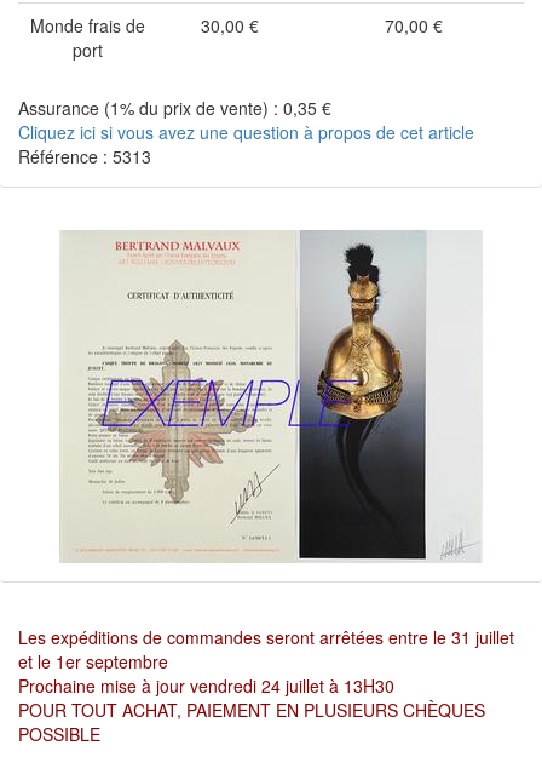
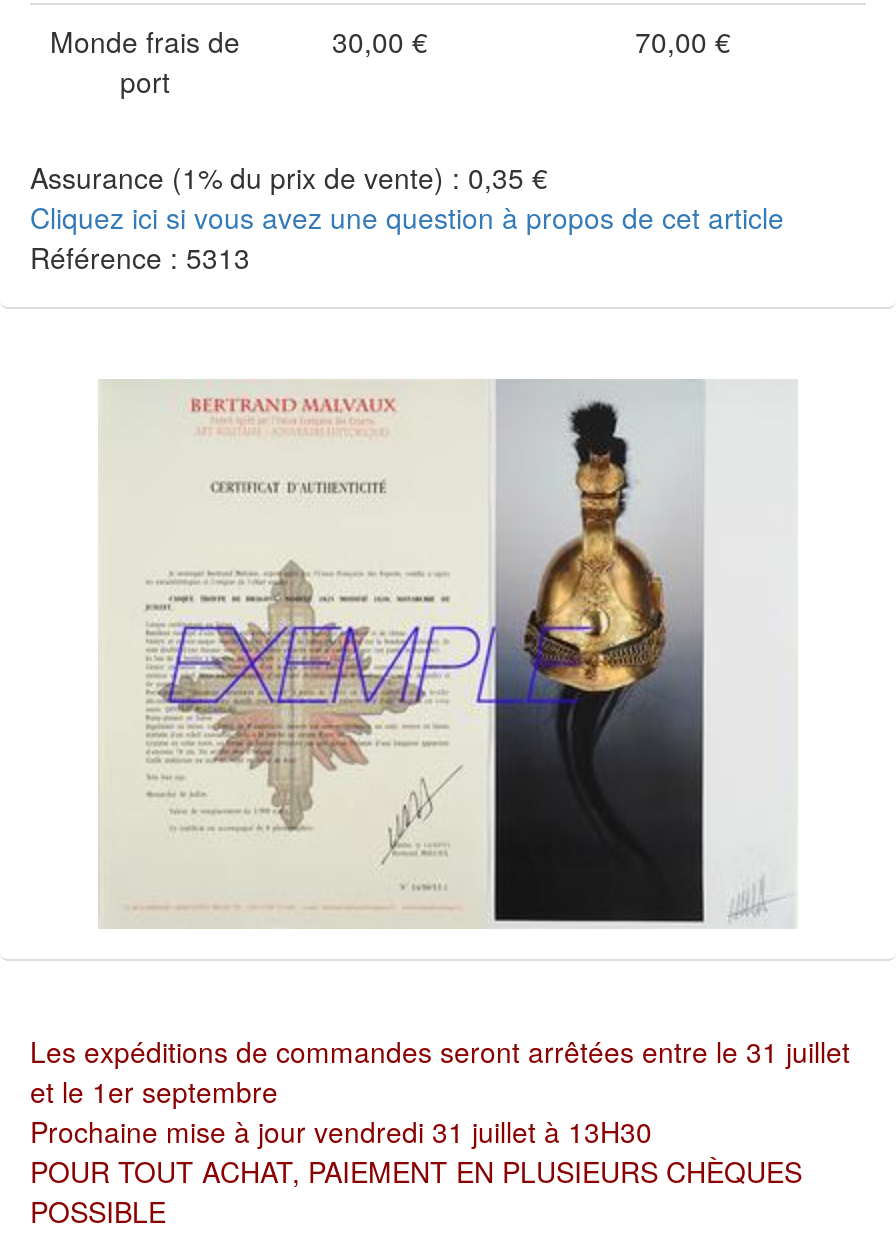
- Prochaine mise à jour vendredi 24 juillet à 13H30
+ Prochaine mise à jour vendredi 31 juillet à 13H30
